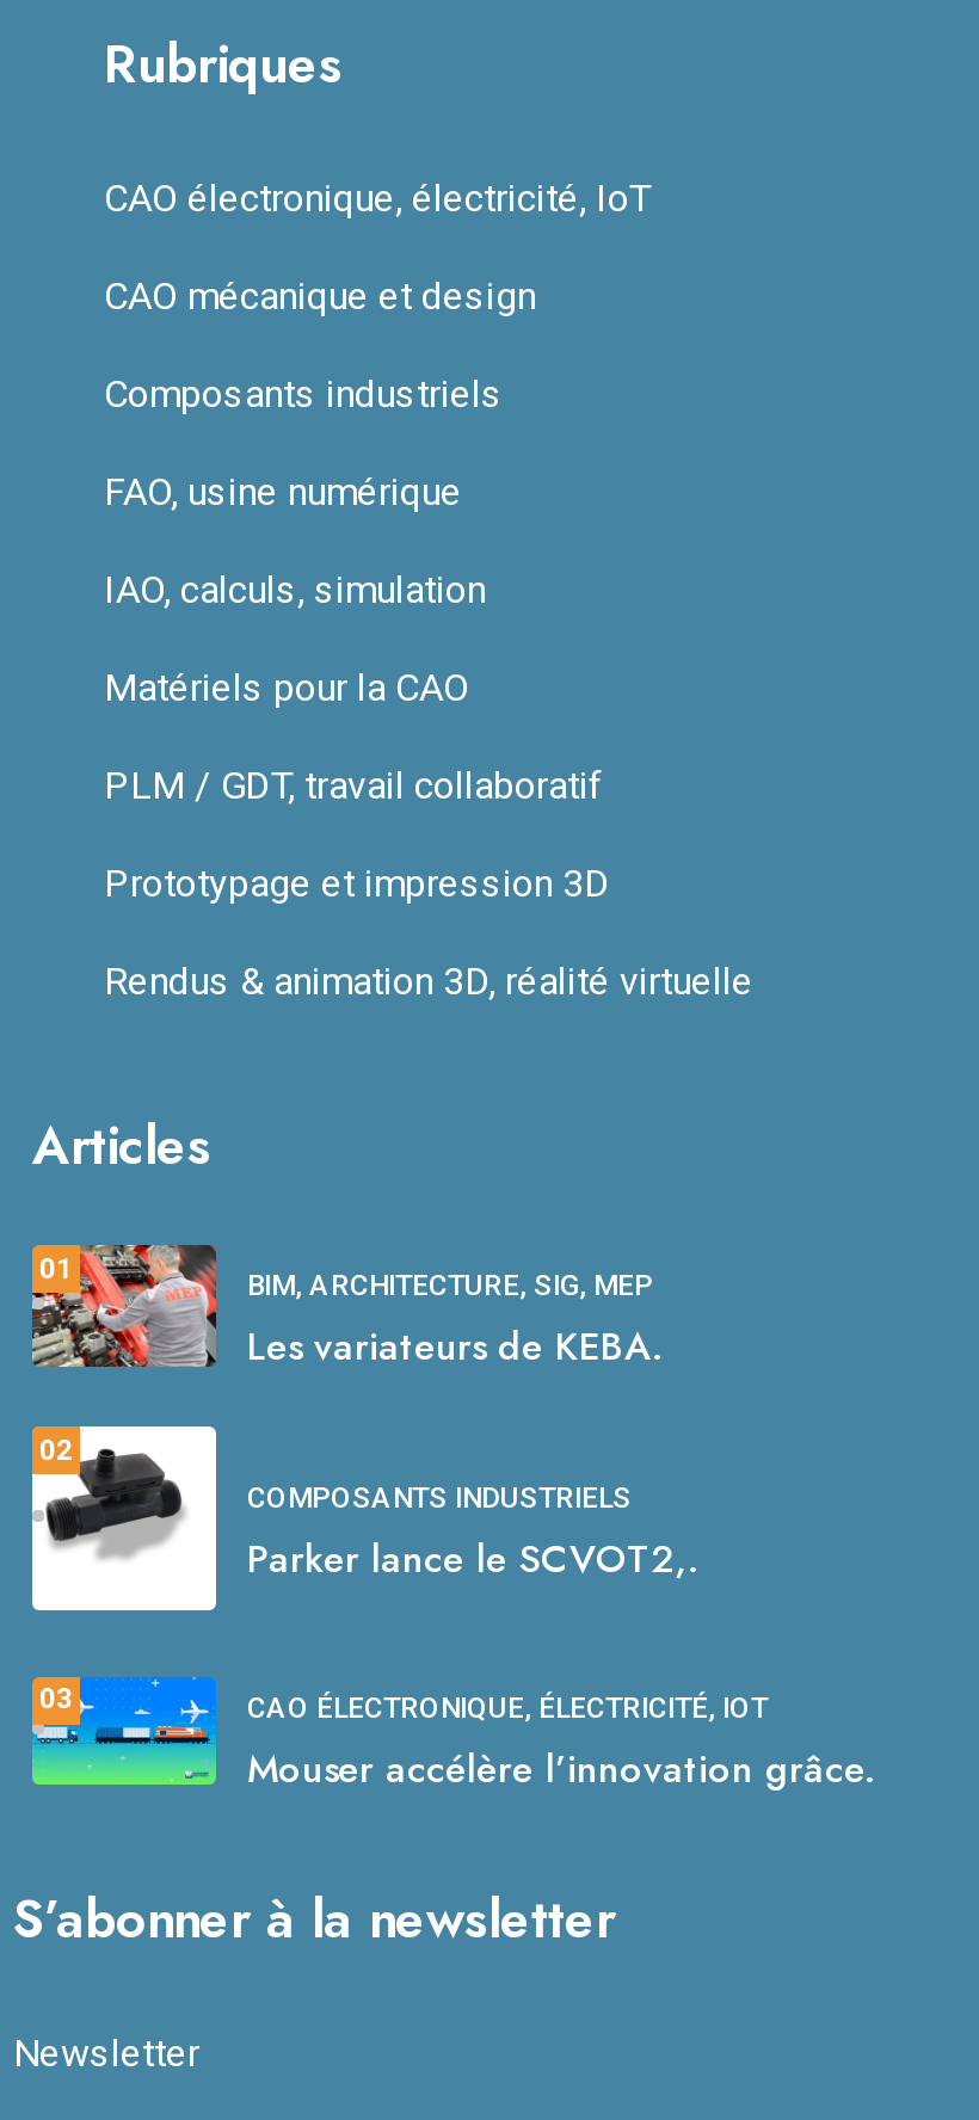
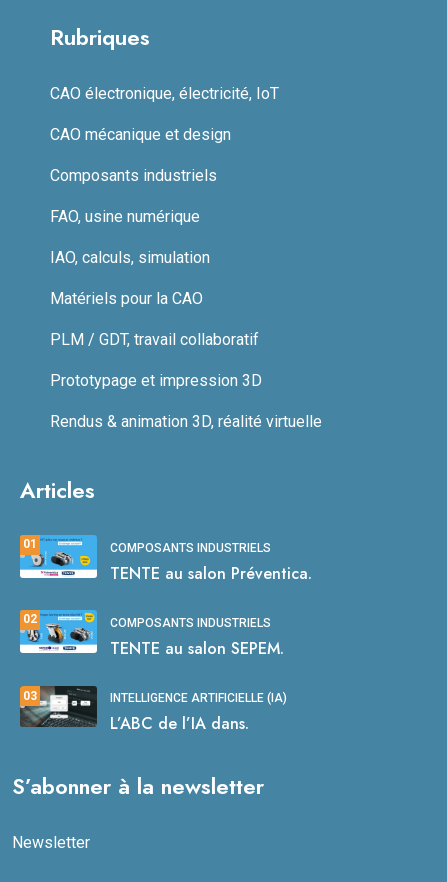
- [image]
- BIM, ARCHITECTURE, SIG, MEP
- Les variateurs de KEBA.
+ [image]
+ COMPOSANTS INDUSTRIELS
+ TENTE au salon Préventica.

- [image]
- Parker lance le SCVOT2,.
+ [image]
+ TENTE au salon SEPEM.

- [image]
- CAO ÉLECTRONIQUE, ÉLECTRICITÉ, IOT
- Mouser accélère l’innovation grâce.
+ [image]
+ INTELLIGENCE ARTIFICIELLE (IA)
+ L’ABC de l’IA dans.
